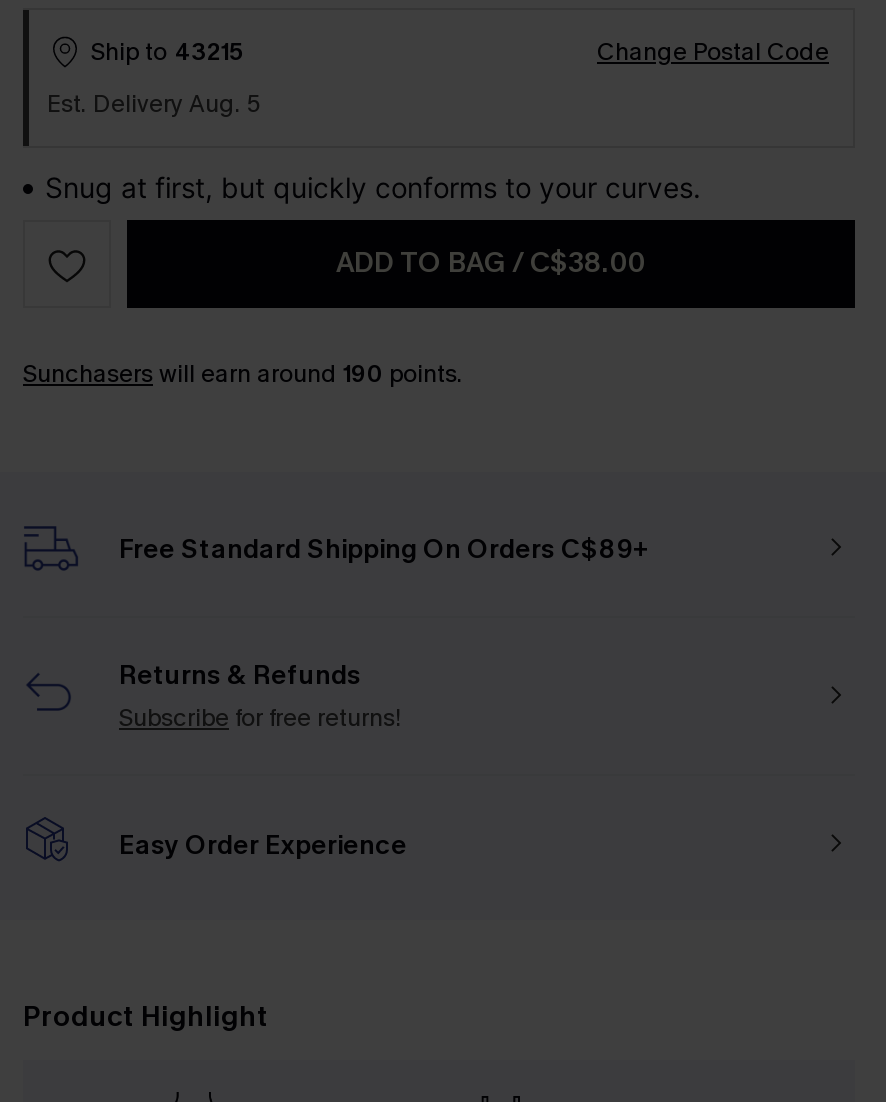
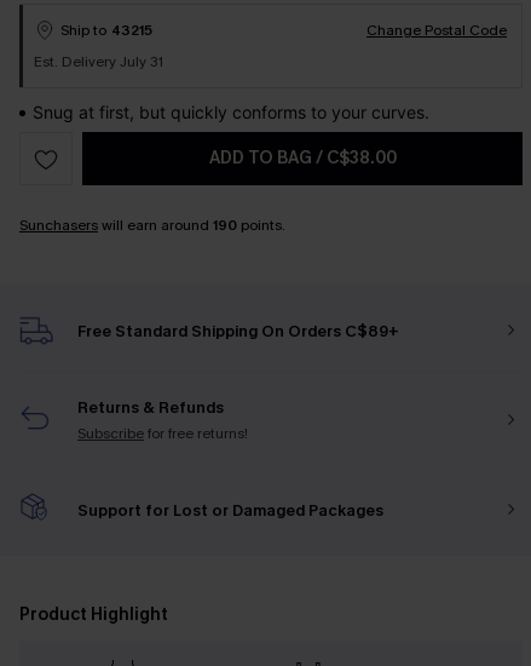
- Est. Delivery Aug. 5
+ Est. Delivery July 31

- Easy Order Experience
+ Support for Lost or Damaged Packages
